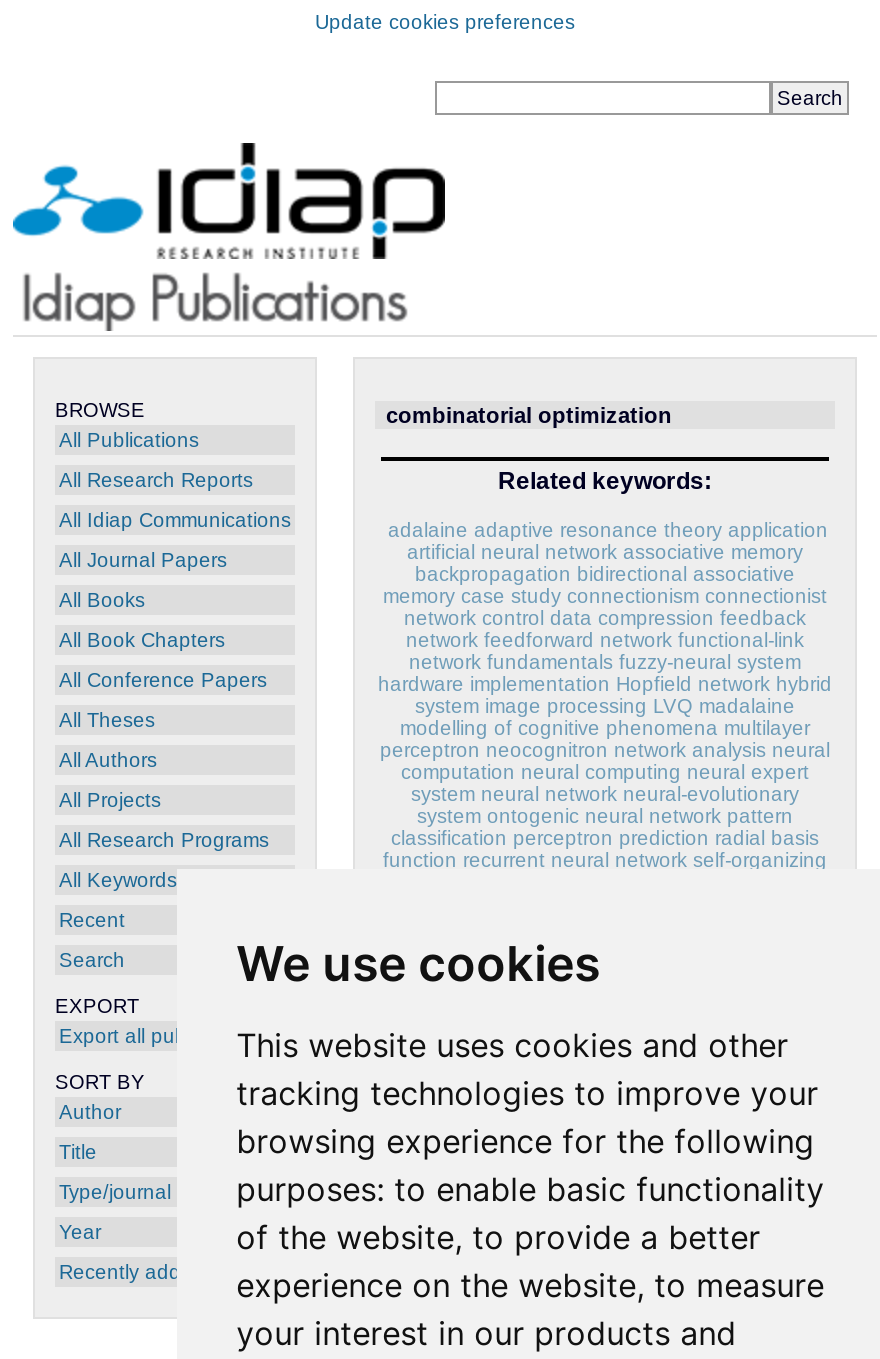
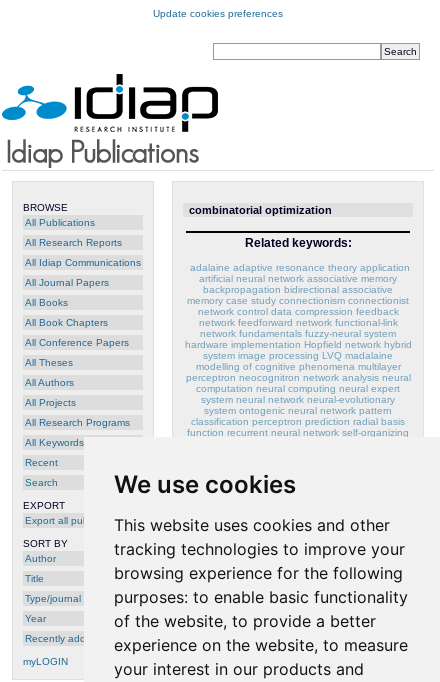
+ myLOGIN
